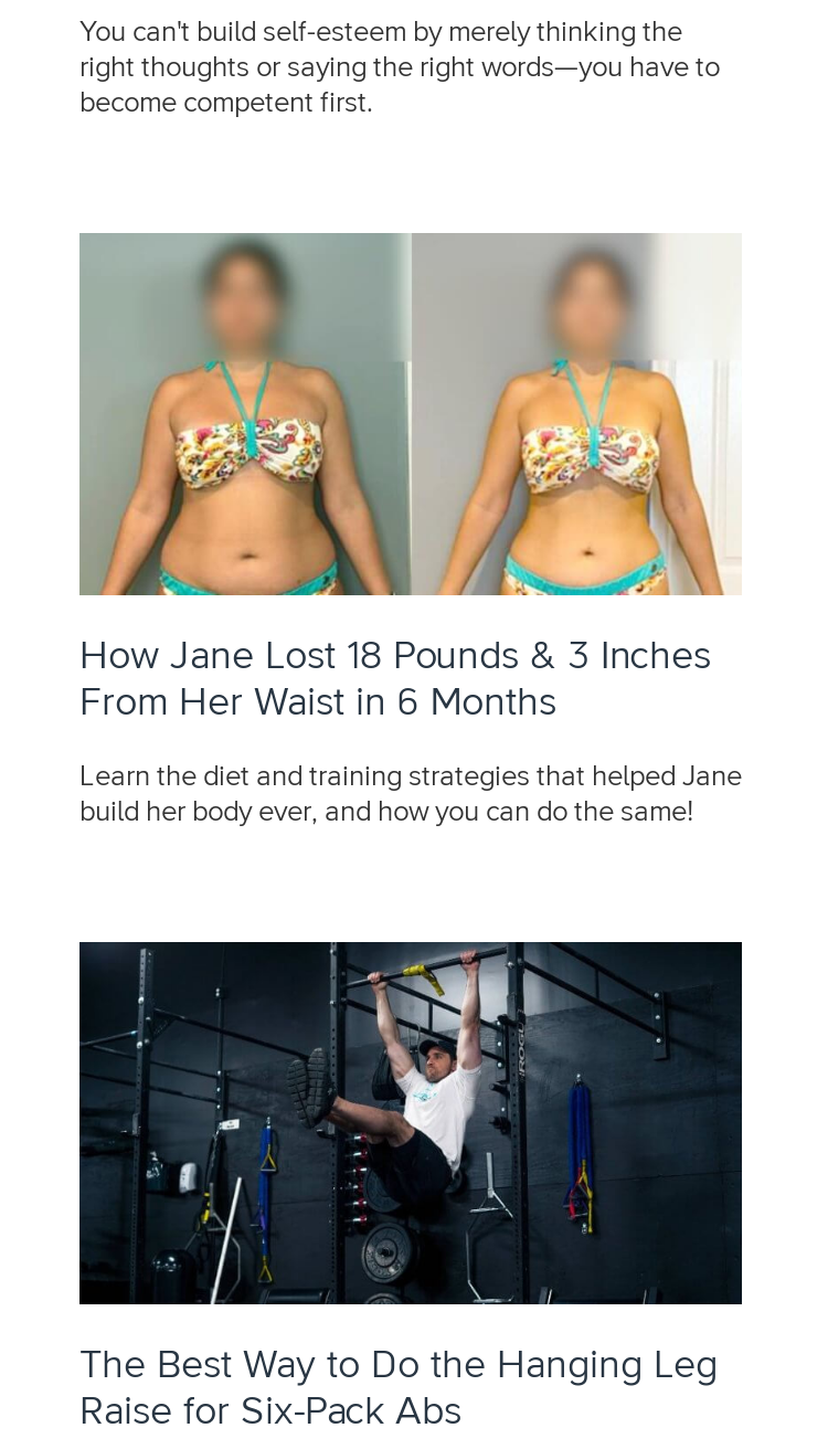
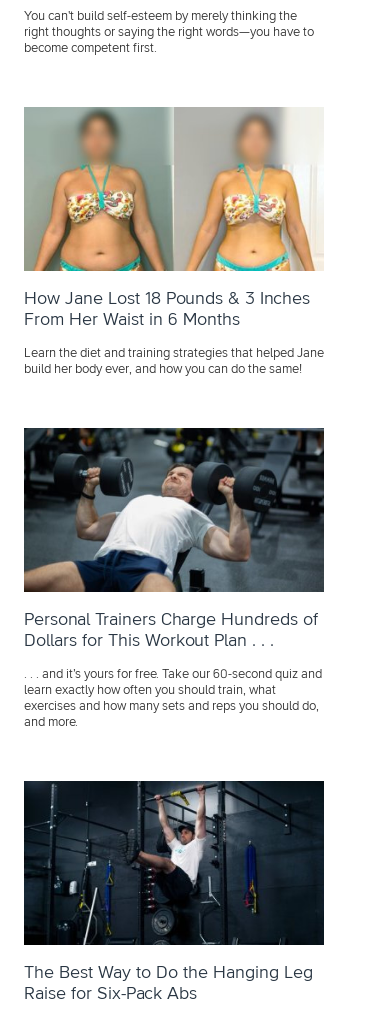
+ [image]
+ Personal Trainers Charge Hundreds of
+ Dollars for This Workout Plan . . .
+ . . . and it’s yours for free. Take our 60-second quiz and
+ learn exactly how often you should train, what
+ exercises and how many sets and reps you should do,
+ and more.
